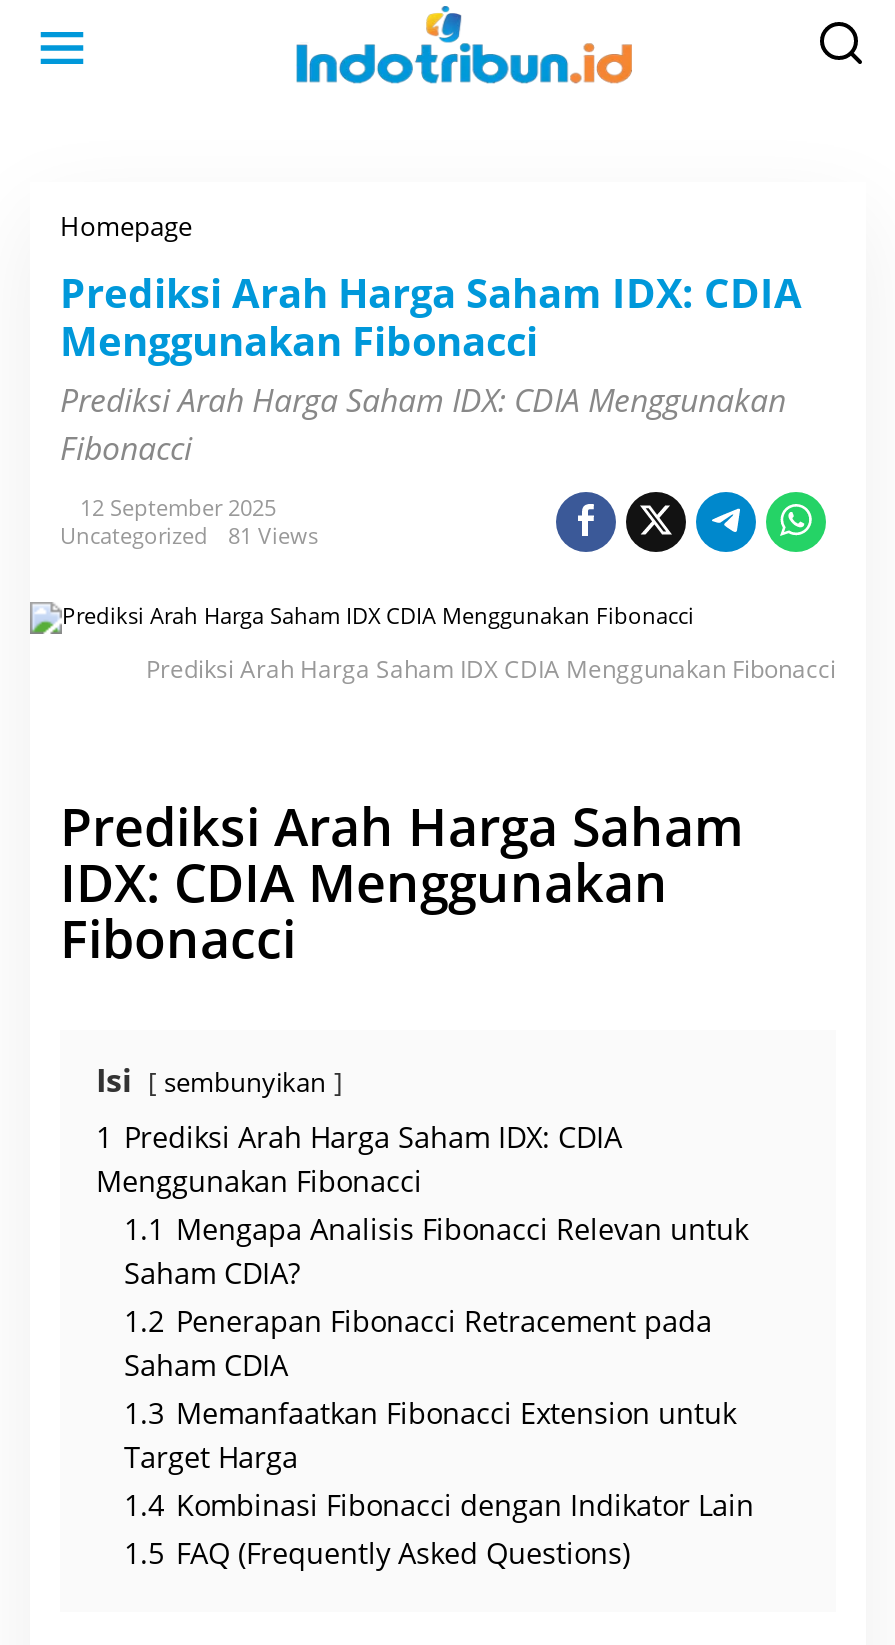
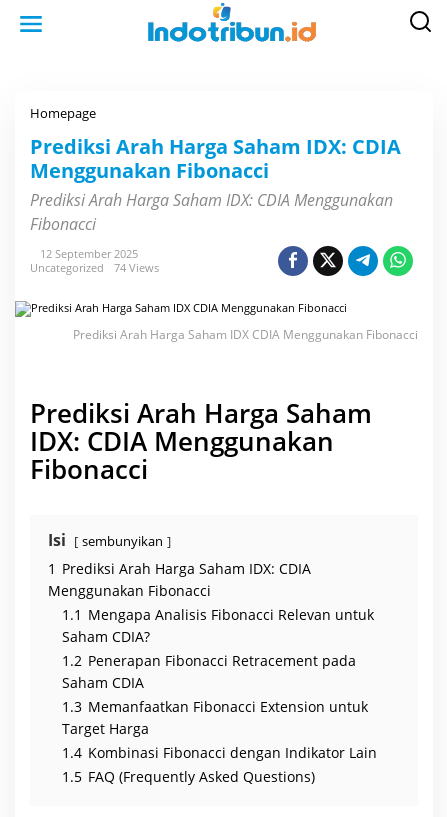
- 81 Views
+ 74 Views
